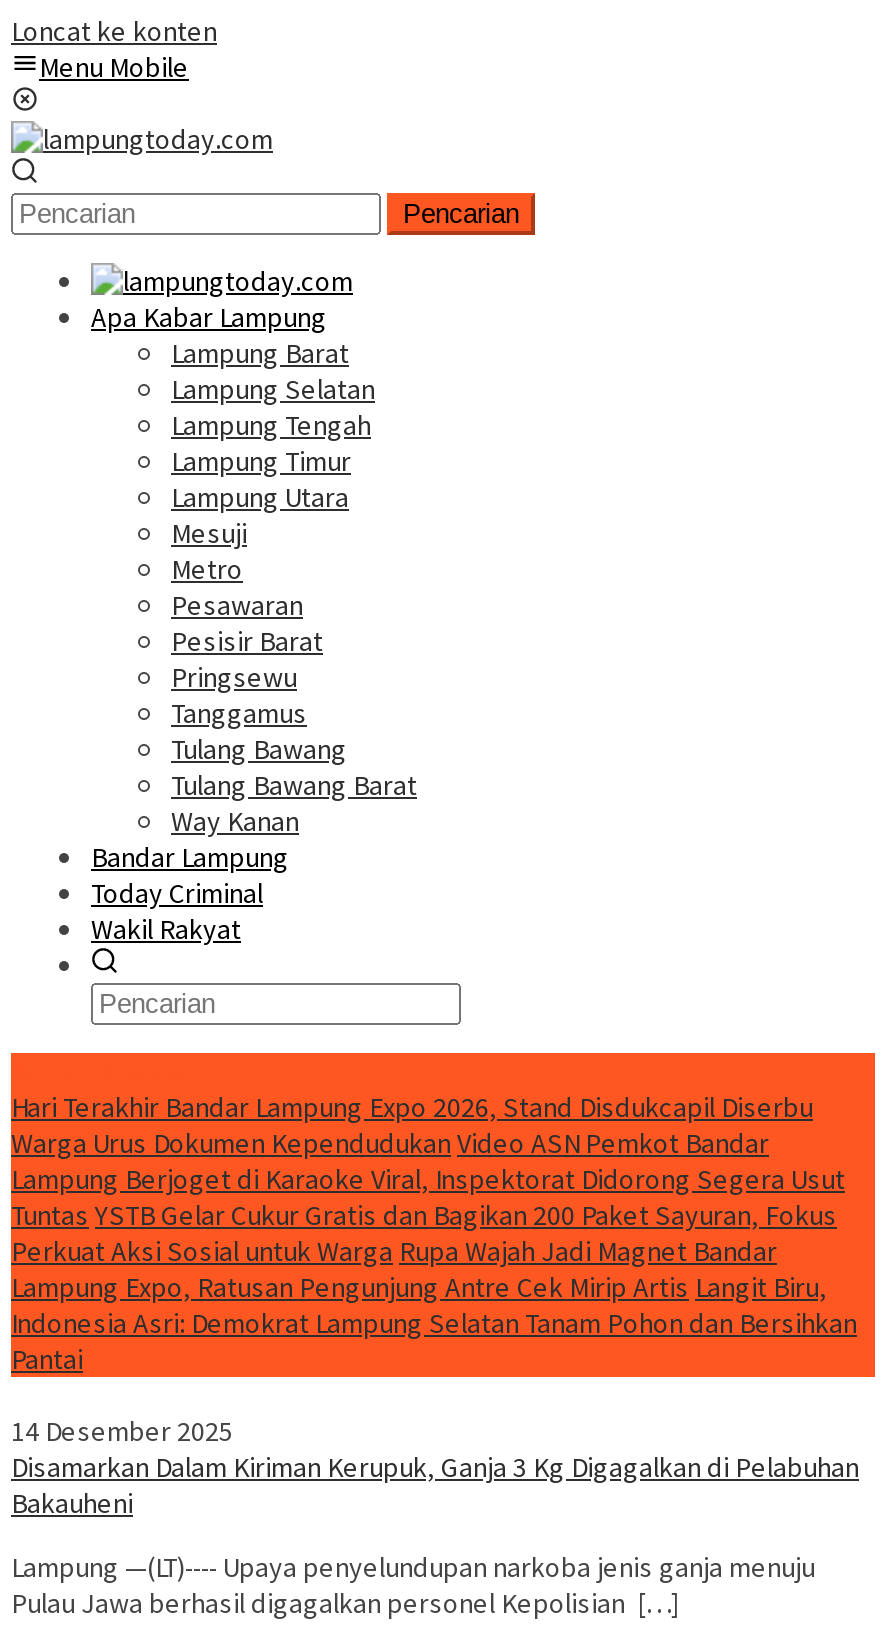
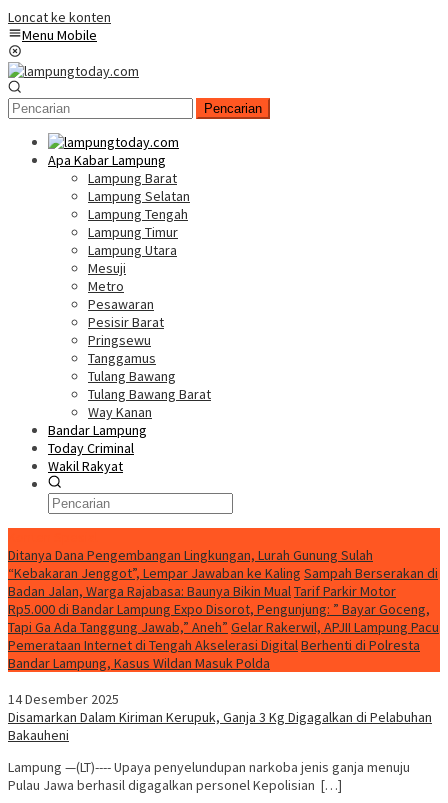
- Hari Terakhir Bandar Lampung Expo 2026, Stand Disdukcapil Diserbu
- Warga Urus Dokumen Kependudukan Video ASN Pemkot Bandar
- Lampung Berjoget di Karaoke Viral, Inspektorat Didorong Segera Usut
- Tuntas YSTB Gelar Cukur Gratis dan Bagikan 200 Paket Sayuran, Fokus
- Perkuat Aksi Sosial untuk Warga Rupa Wajah Jadi Magnet Bandar
- Lampung Expo, Ratusan Pengunjung Antre Cek Mirip Artis Langit Biru,
- Indonesia Asri: Demokrat Lampung Selatan Tanam Pohon dan Bersihkan
- Pantai
+ Ditanya Dana Pengembangan Lingkungan, Lurah Gunung Sulah
+ “Kebakaran Jenggot”, Lempar Jawaban ke Kaling Sampah Berserakan di
+ Badan Jalan, Warga Rajabasa: Baunya Bikin Mual Tarif Parkir Motor
+ Rp5.000 di Bandar Lampung Expo Disorot, Pengunjung: ” Bayar Goceng,
+ Tapi Ga Ada Tanggung Jawab,” Aneh” Gelar Rakerwil, APJII Lampung Pacu
+ Pemerataan Internet di Tengah Akselerasi Digital Berhenti di Polresta
+ Bandar Lampung, Kasus Wildan Masuk Polda
